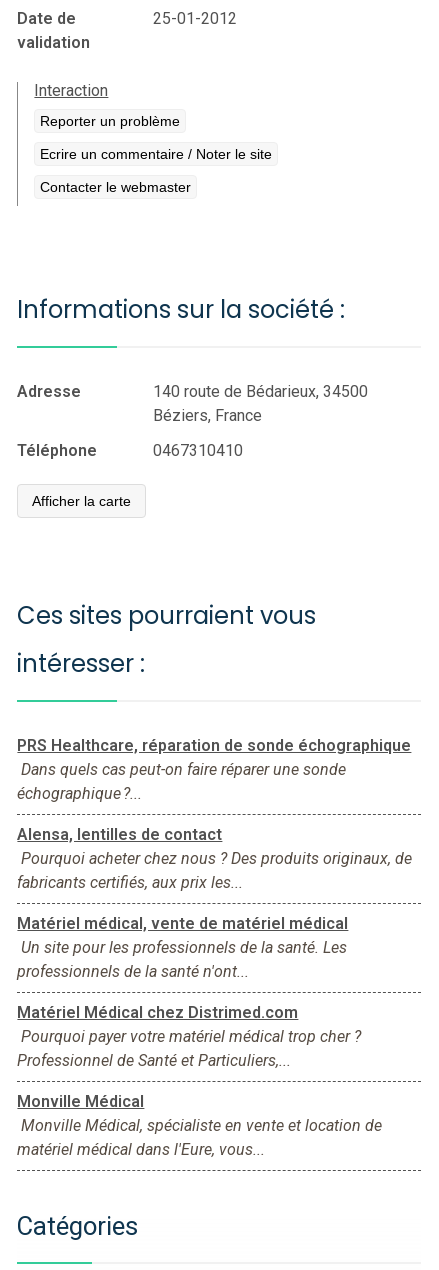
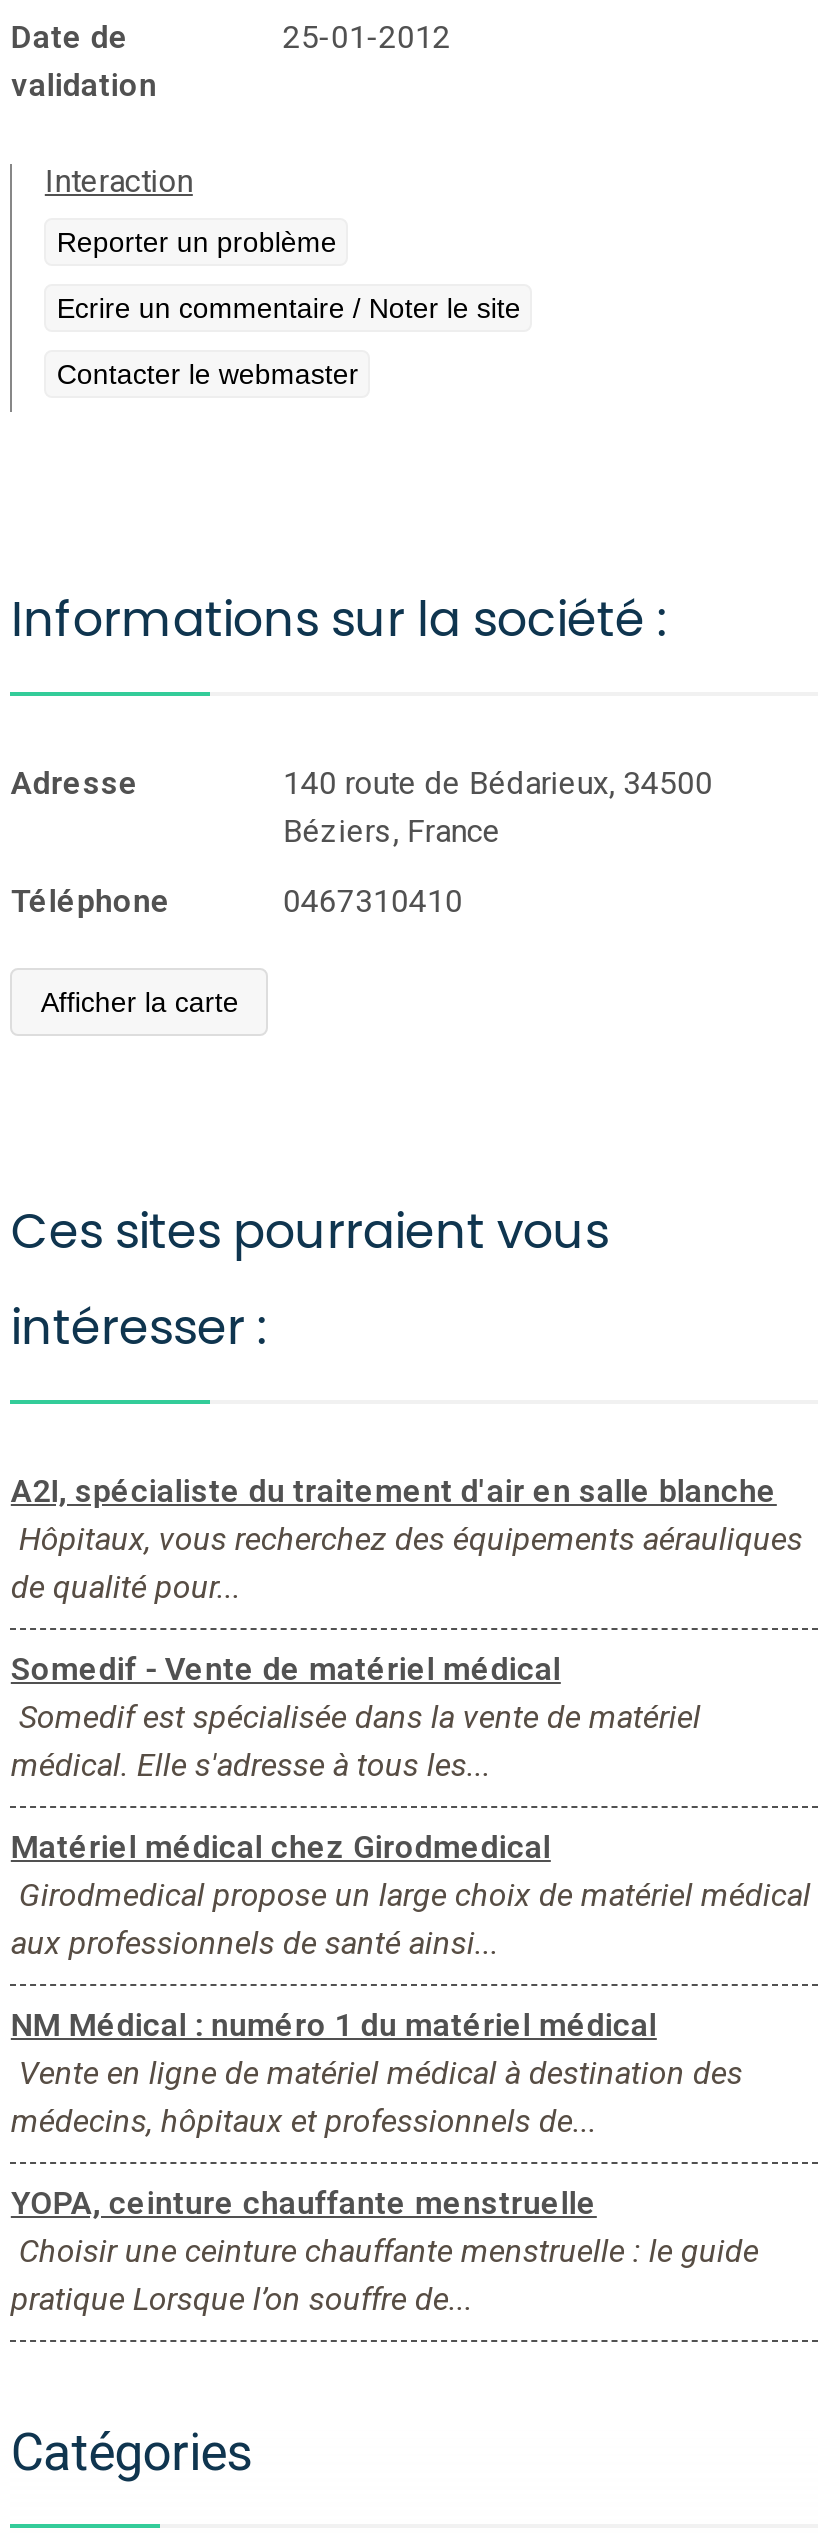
- PRS Healthcare, réparation de sonde échographique
- Dans quels cas peut-on faire réparer une sonde
- échographique ?...
+ A2I, spécialiste du traitement d'air en salle blanche
+ Hôpitaux, vous recherchez des équipements aérauliques
+ de qualité pour...

- Alensa, lentilles de contact
- Pourquoi acheter chez nous ? Des produits originaux, de
- fabricants certifiés, aux prix les...
+ Somedif - Vente de matériel médical
+ Somedif est spécialisée dans la vente de matériel
+ médical. Elle s'adresse à tous les...

- Matériel médical, vente de matériel médical
- Un site pour les professionnels de la santé. Les
- professionnels de la santé n'ont...
+ Matériel médical chez Girodmedical
+ Girodmedical propose un large choix de matériel médical
+ aux professionnels de santé ainsi...

- Matériel Médical chez Distrimed.com
- Pourquoi payer votre matériel médical trop cher ?
- Professionnel de Santé et Particuliers,...
+ NM Médical : numéro 1 du matériel médical
+ Vente en ligne de matériel médical à destination des
+ médecins, hôpitaux et professionnels de...

- Monville Médical
- Monville Médical, spécialiste en vente et location de
- matériel médical dans l'Eure, vous...
+ YOPA, ceinture chauffante menstruelle
+ Choisir une ceinture chauffante menstruelle : le guide
+ pratique Lorsque l’on souffre de...
